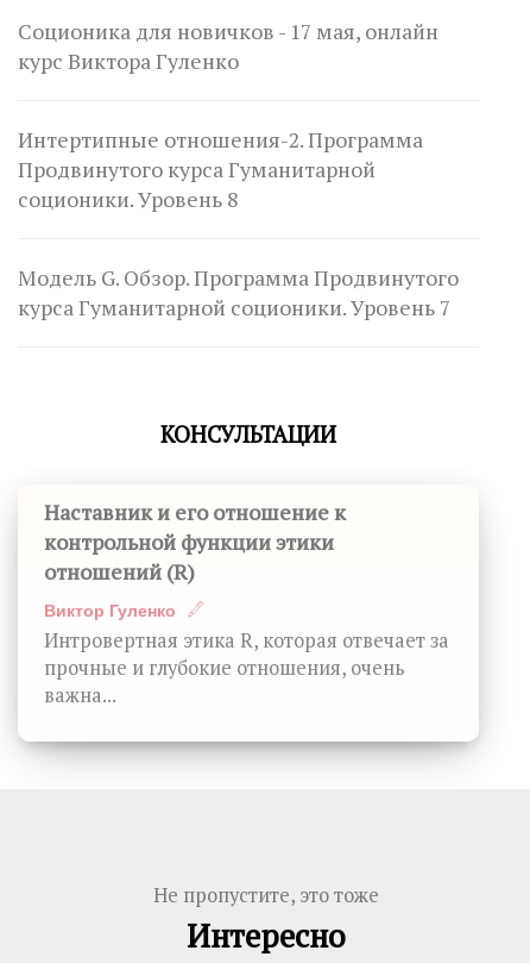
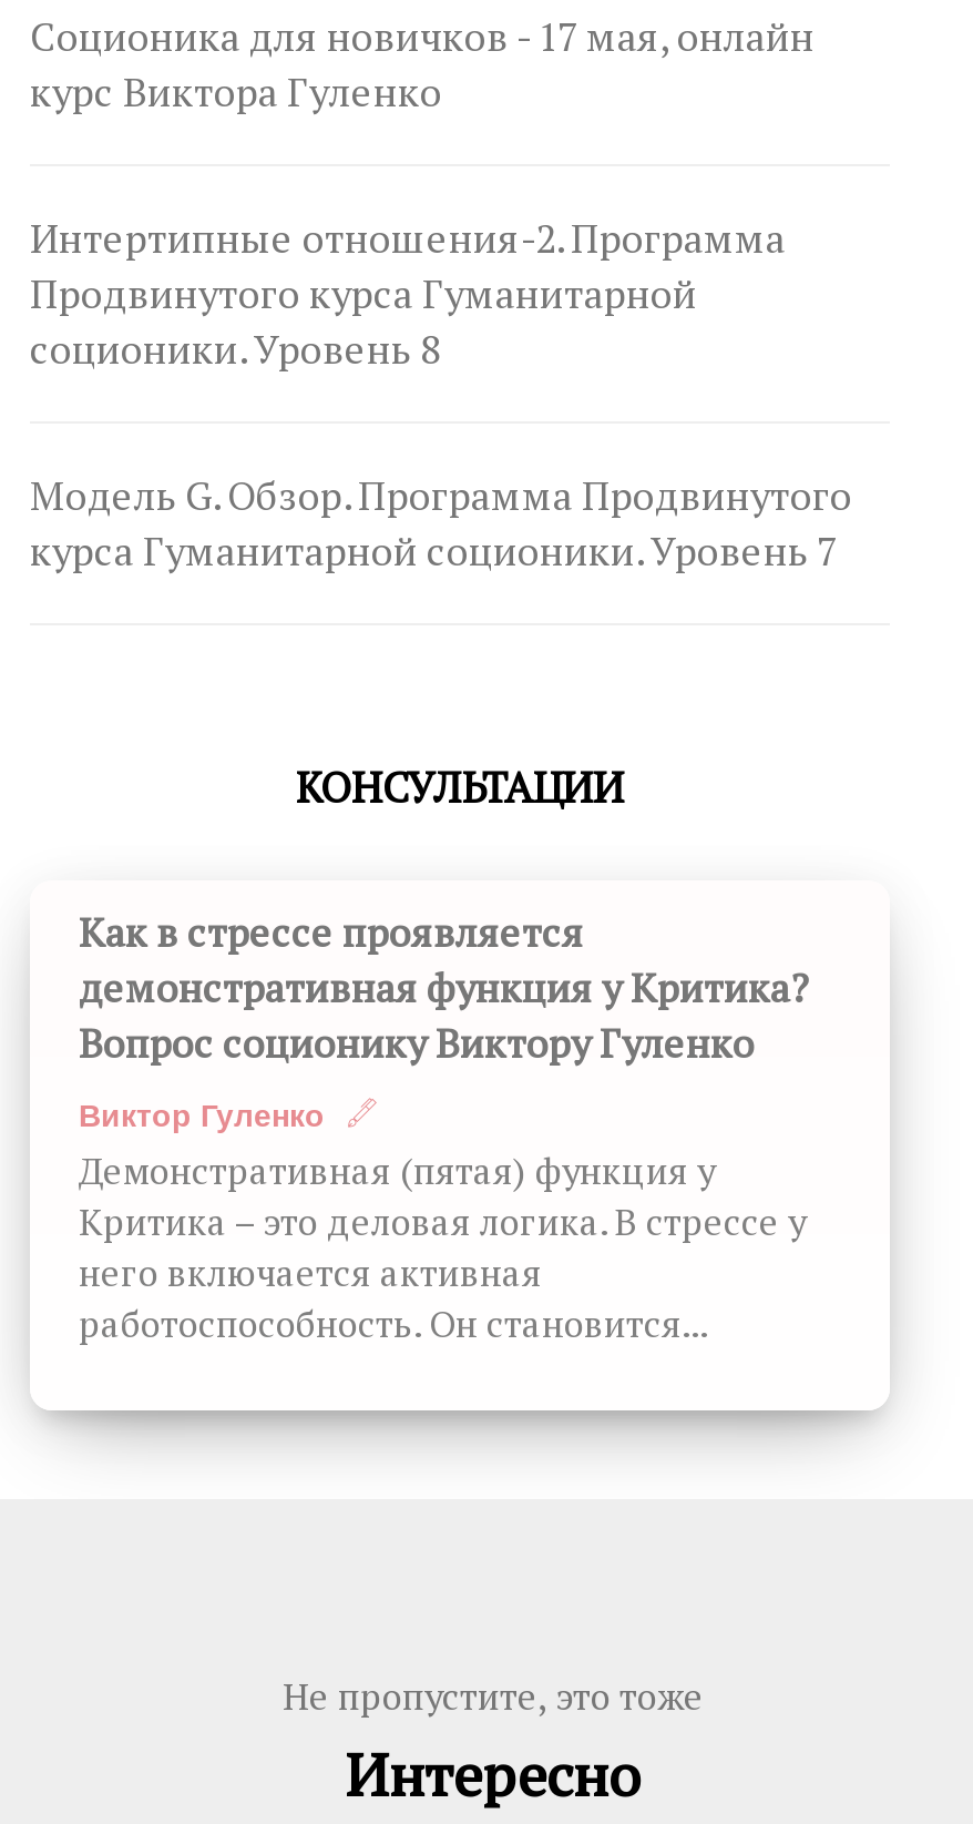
- Наставник и его отношение к
- контрольной функции этики
- отношений (R)
+ Как в стрессе проявляется
+ демонстративная функция у Критика?
+ Вопрос соционику Виктору Гуленко

- Интровертная этика R, которая отвечает за
- прочные и глубокие отношения, очень
- важна...
+ Демонстративная (пятая) функция у
+ Критика – это деловая логика. В стрессе у
+ него включается активная
+ работоспособность. Он становится...
